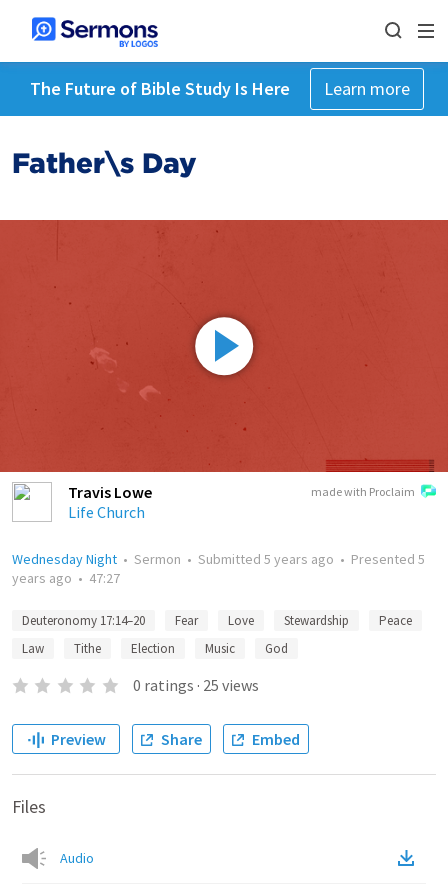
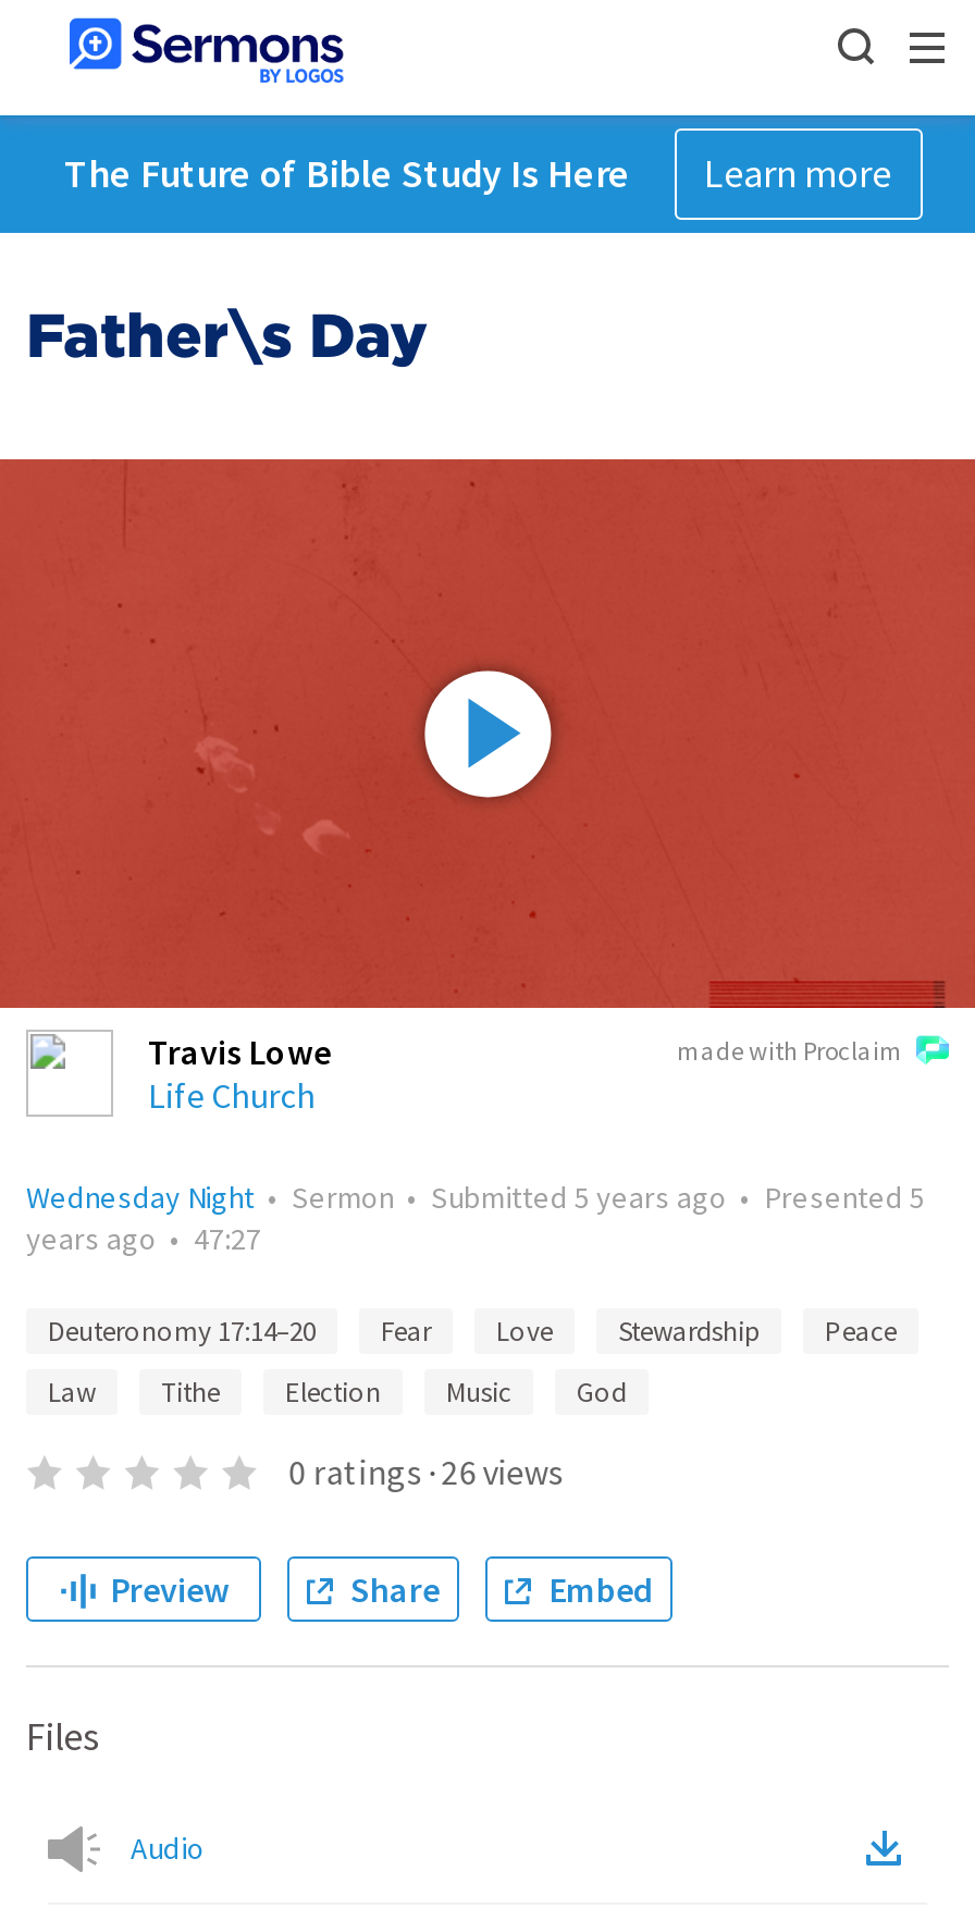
- 0 ratings · 25 views
+ 0 ratings · 26 views
